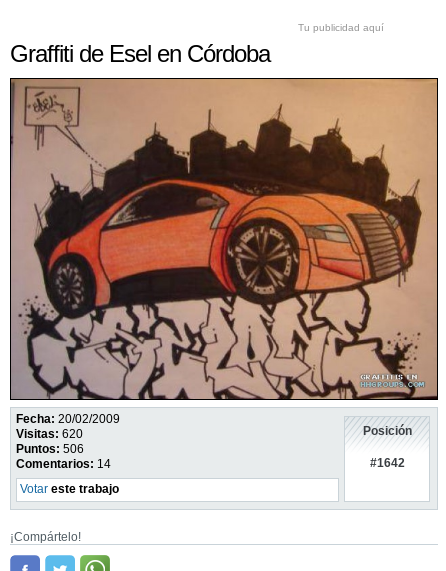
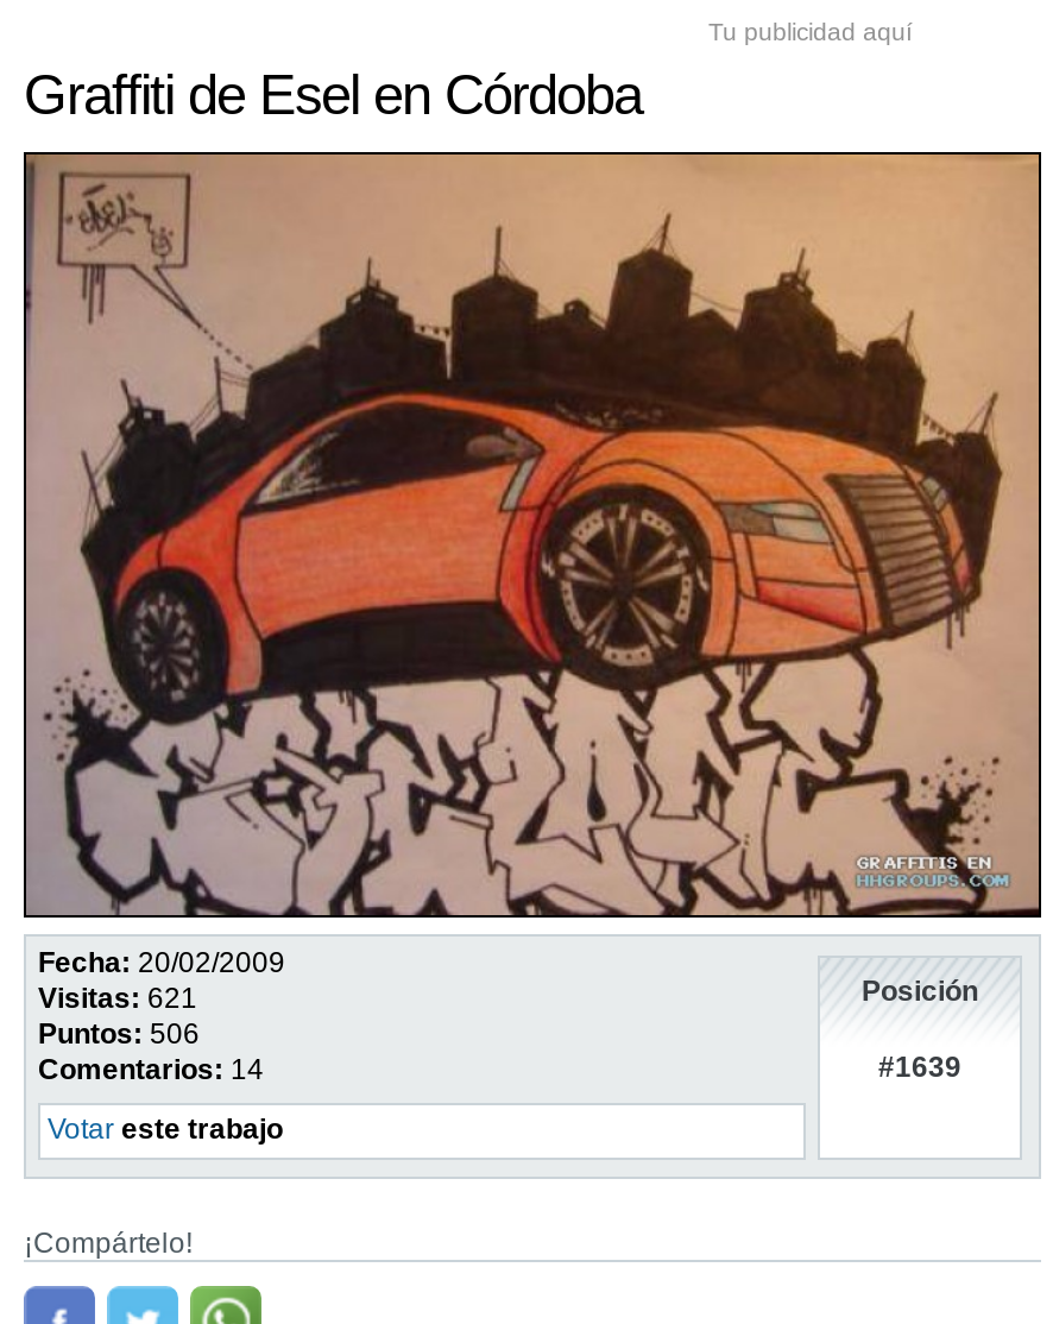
- Visitas: 620
+ Visitas: 621

- #1642
+ #1639
